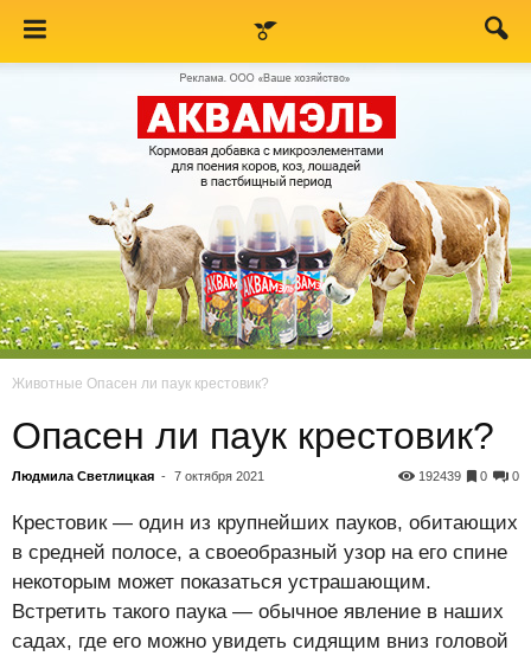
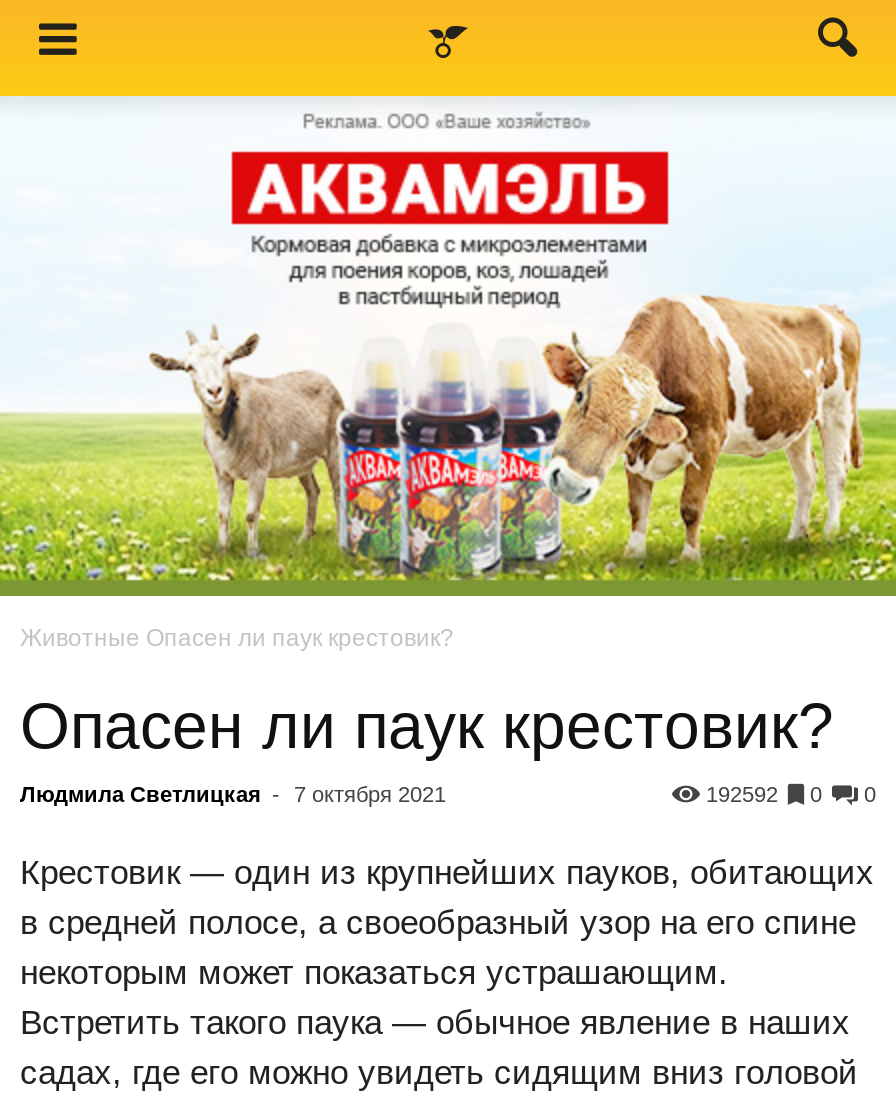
- 192439 0 0
+ 192592 0 0
